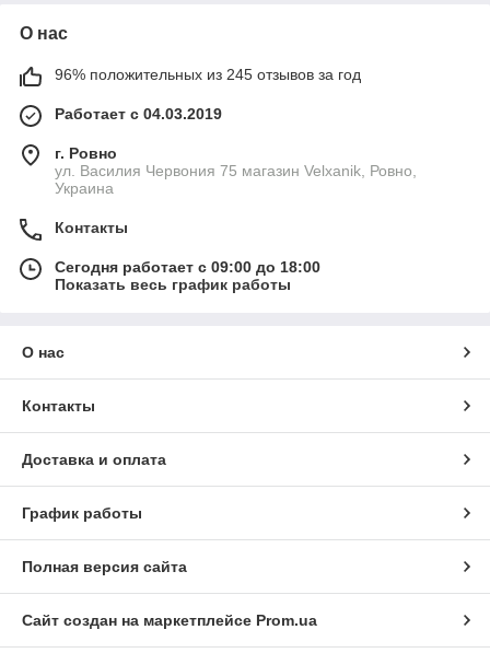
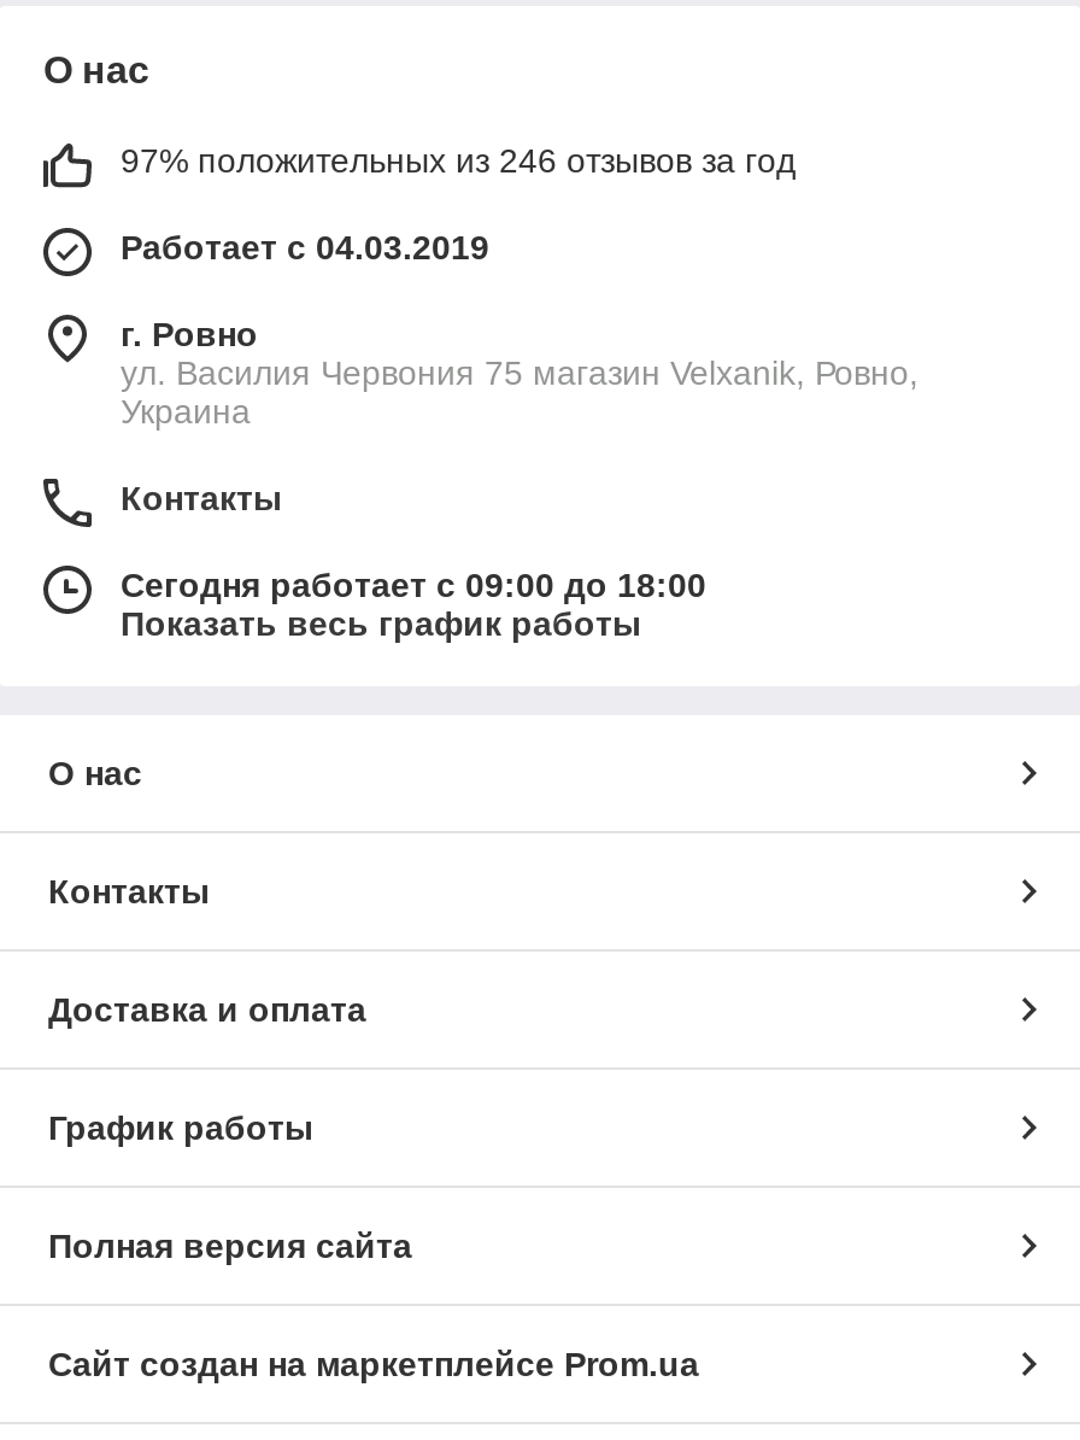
- 96% положительных из 245 отзывов за год
+ 97% положительных из 246 отзывов за год
